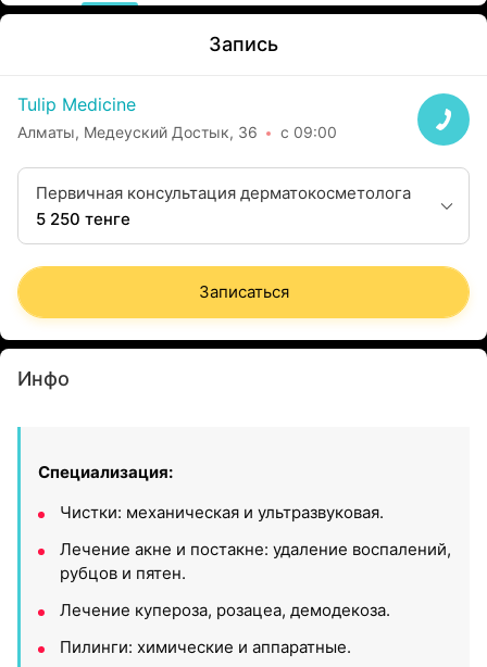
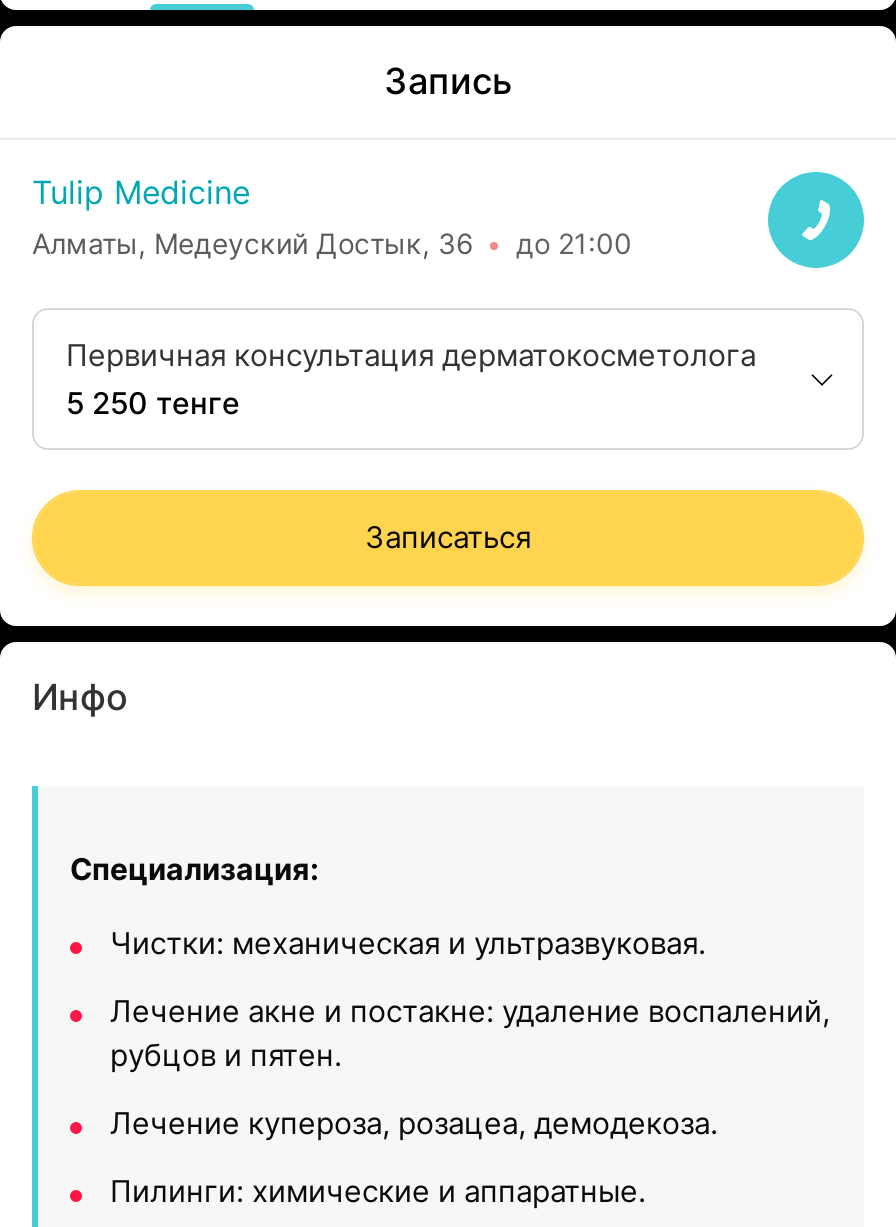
- Алматы, Медеуский Достык, 36 с 09:00
+ Алматы, Медеуский Достык, 36 до 21:00
